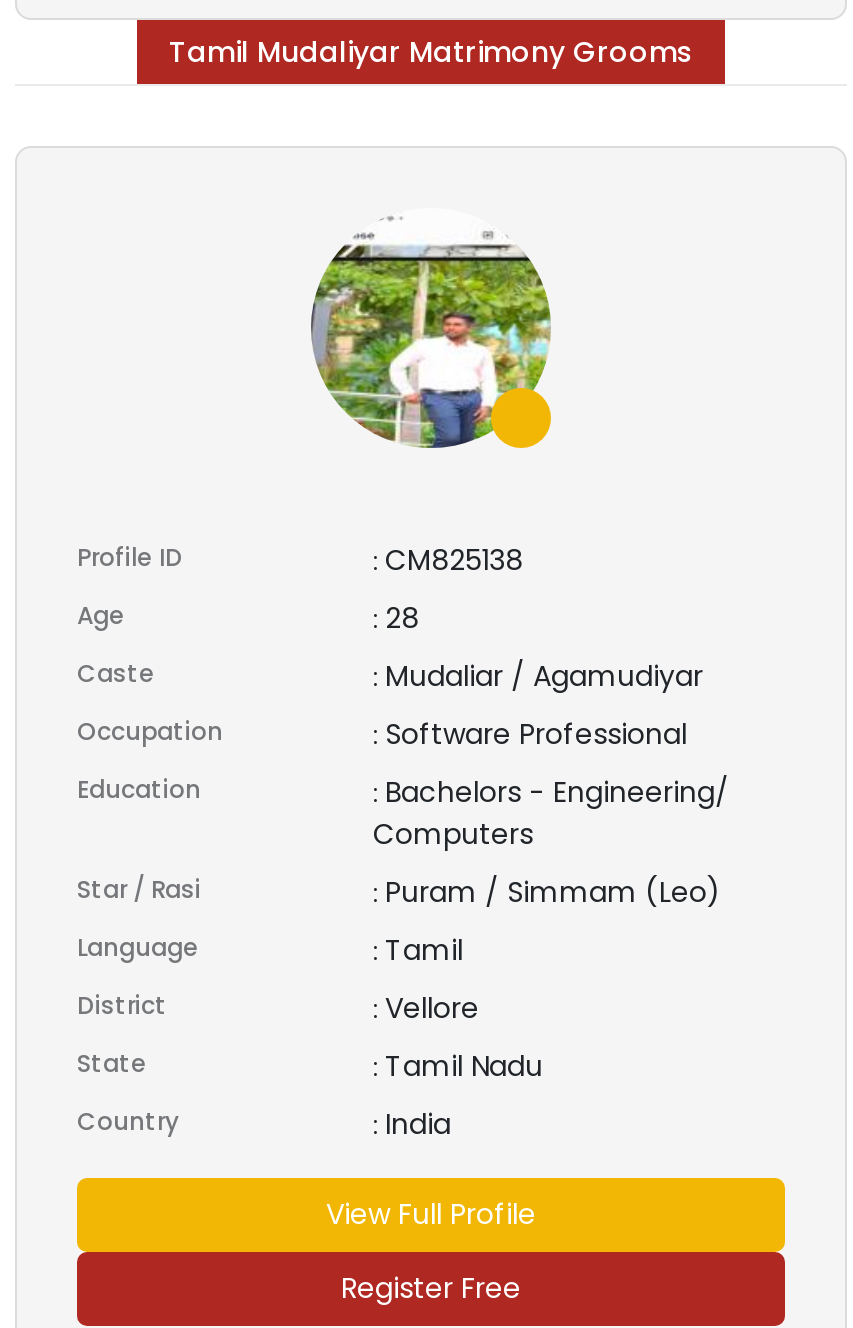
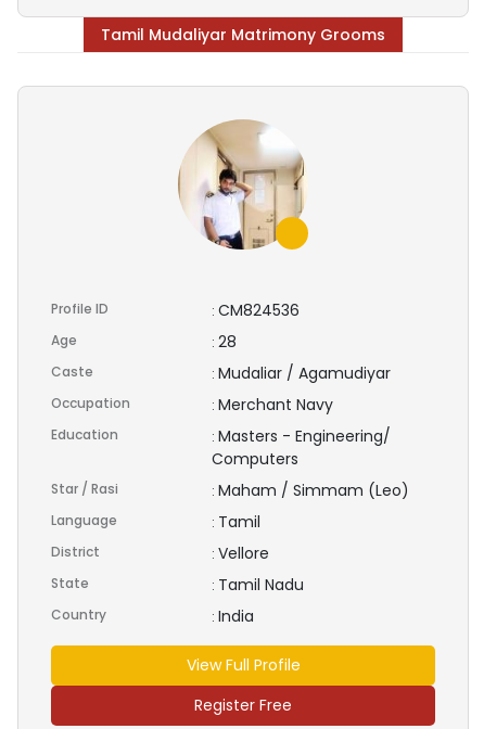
- [image]
+ [image]

- : CM825138
+ : CM824536

- : Software Professional
+ : Merchant Navy

- : Bachelors - Engineering/
+ : Masters - Engineering/

- : Puram / Simmam (Leo)
+ : Maham / Simmam (Leo)
